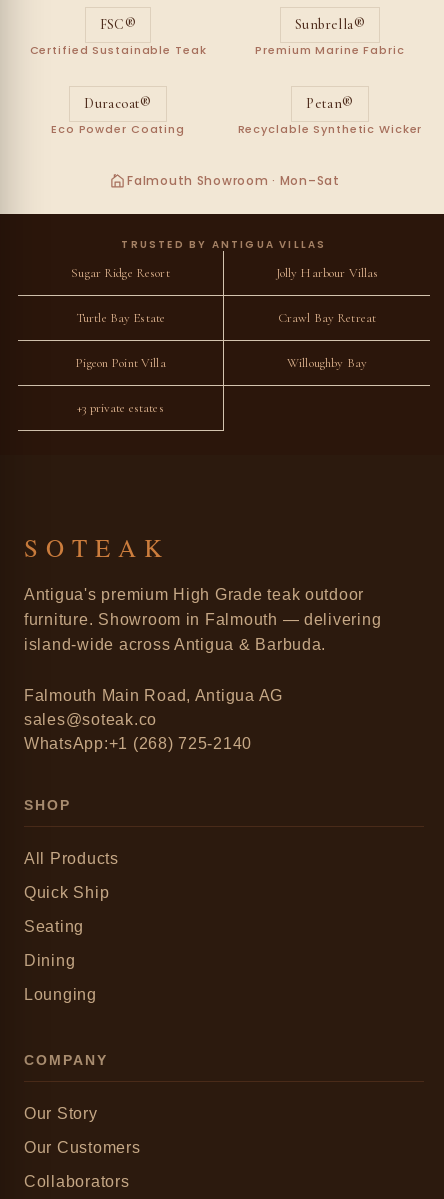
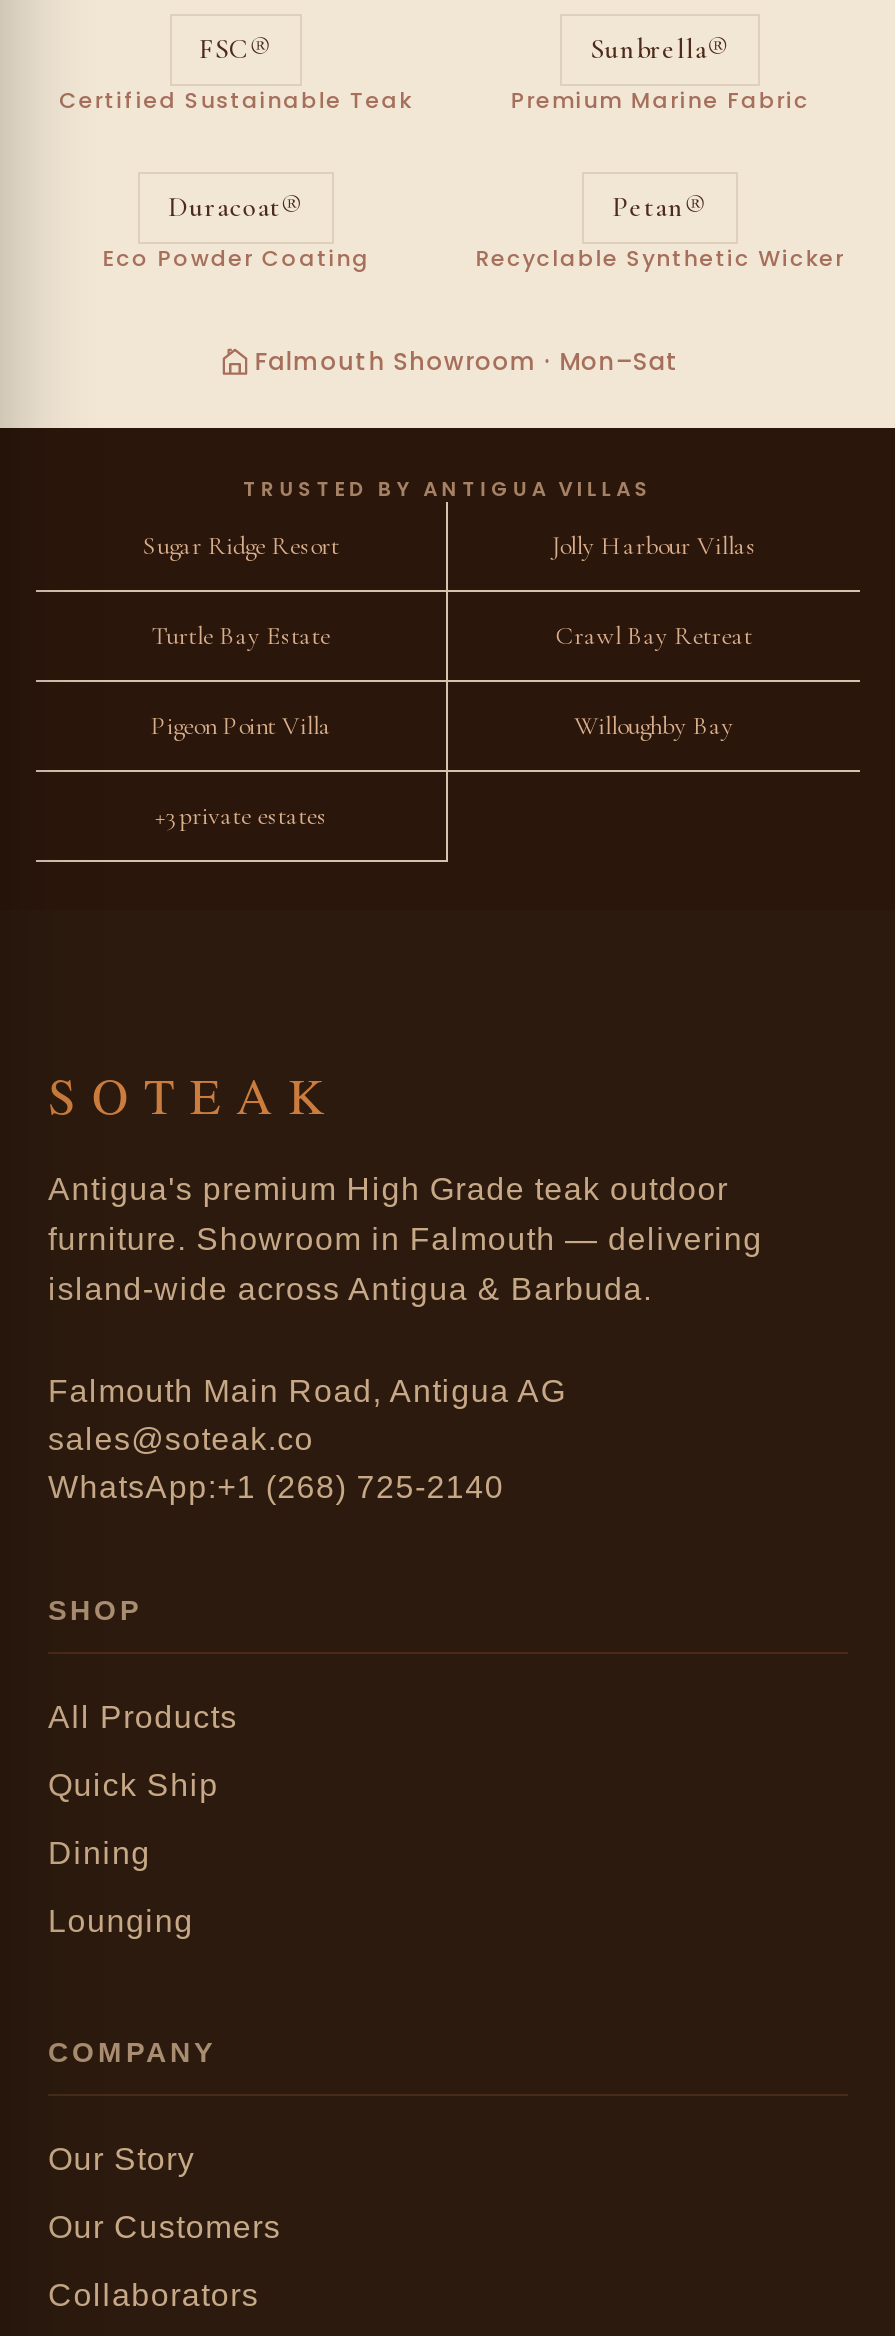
- Seating
